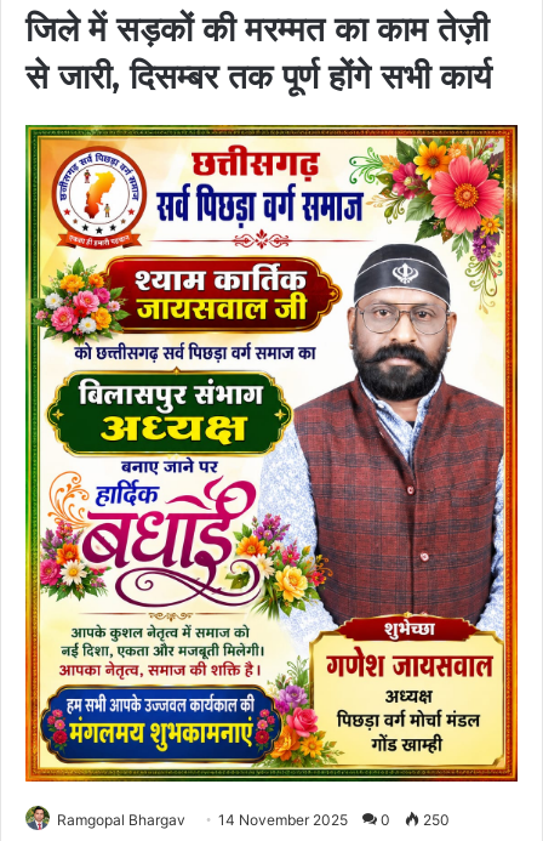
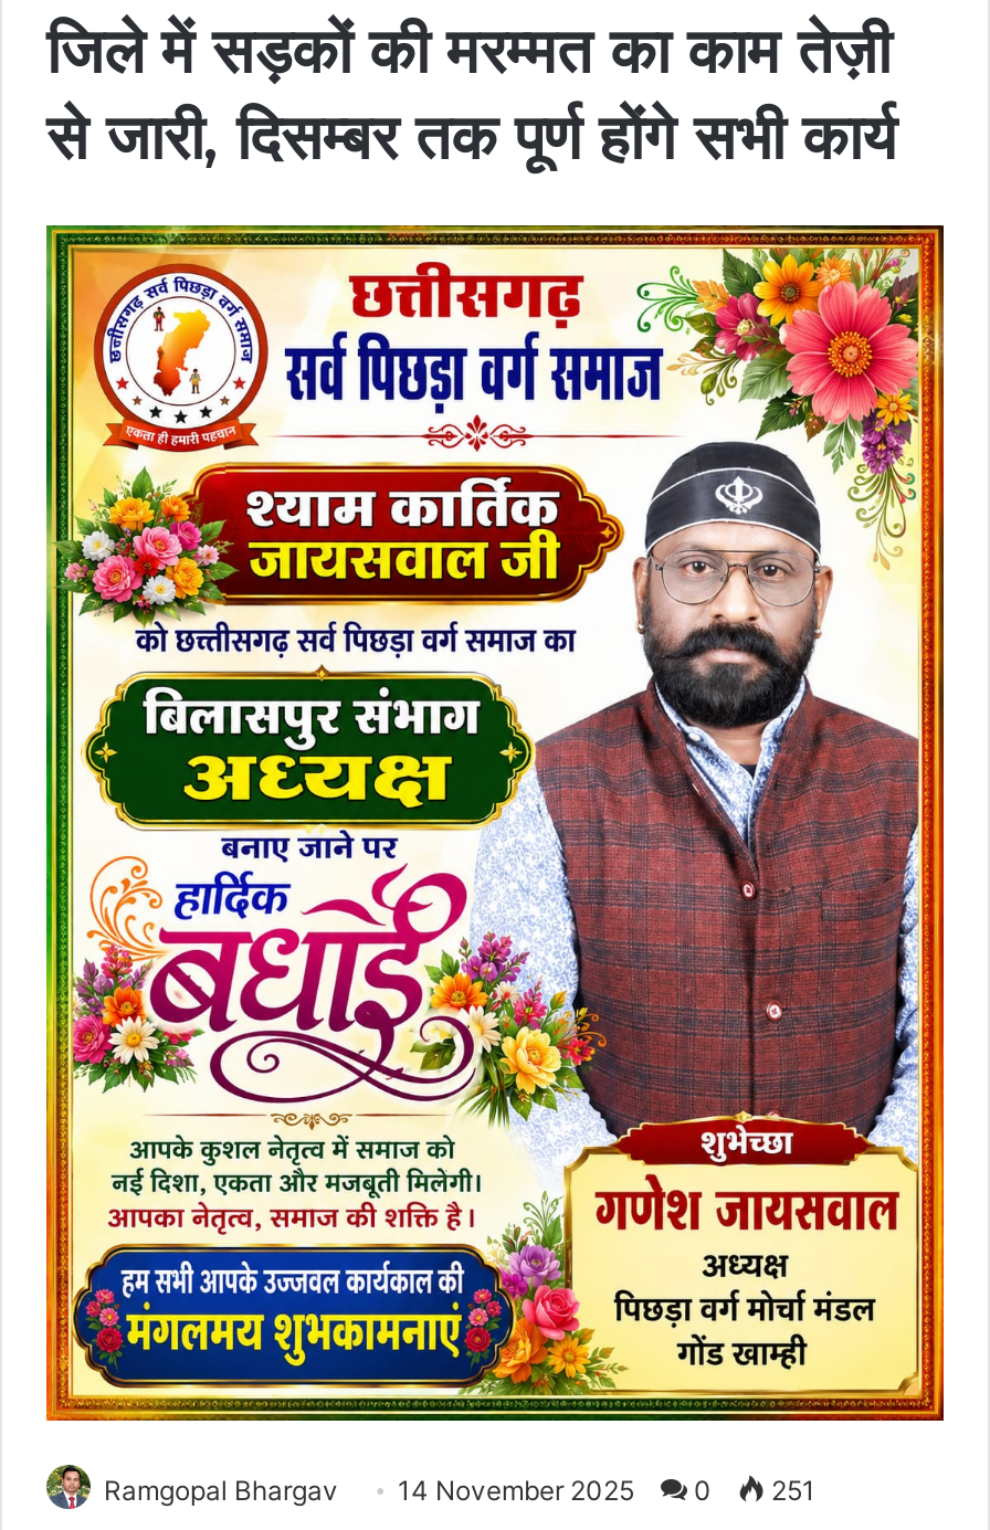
- Ramgopal Bhargav 14 November 2025 0 250
+ Ramgopal Bhargav 14 November 2025 0 251
